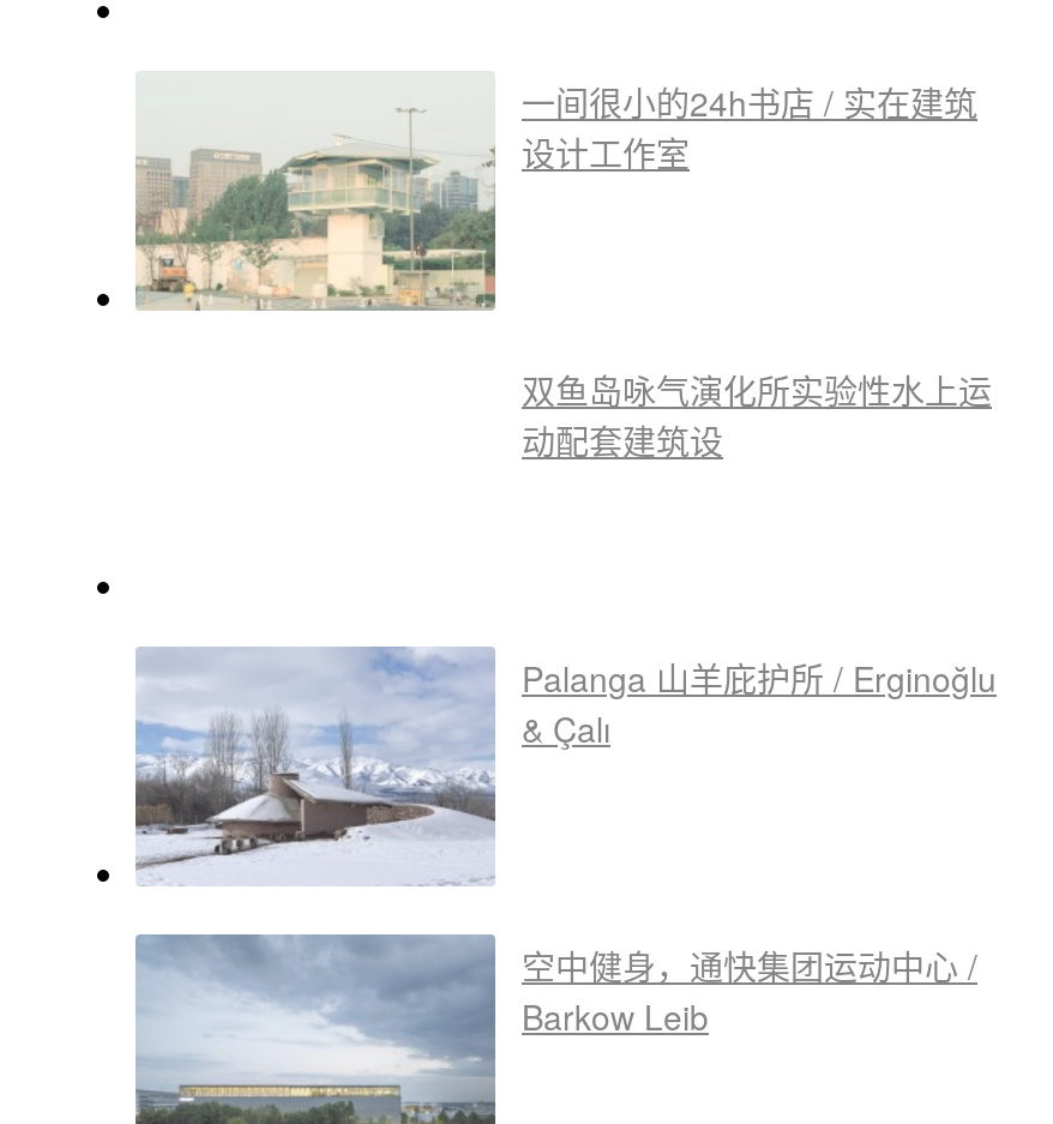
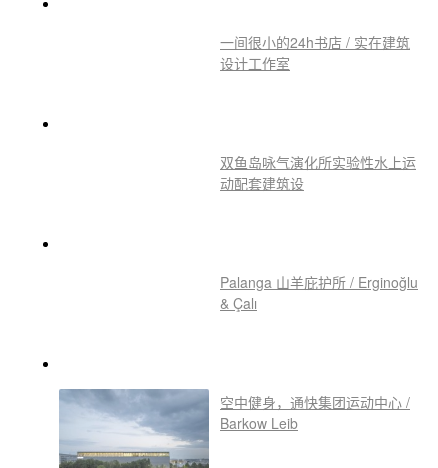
- [image]

- [image]
